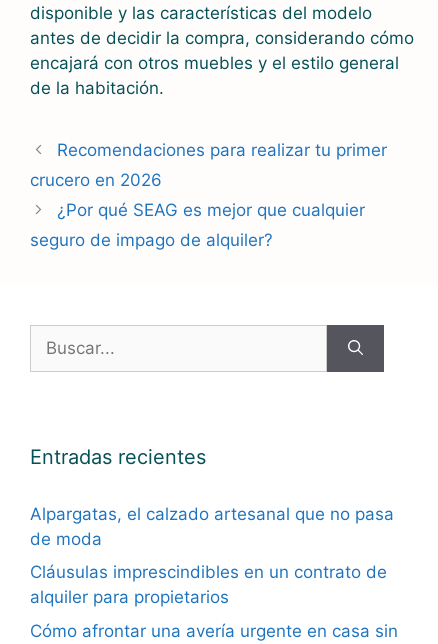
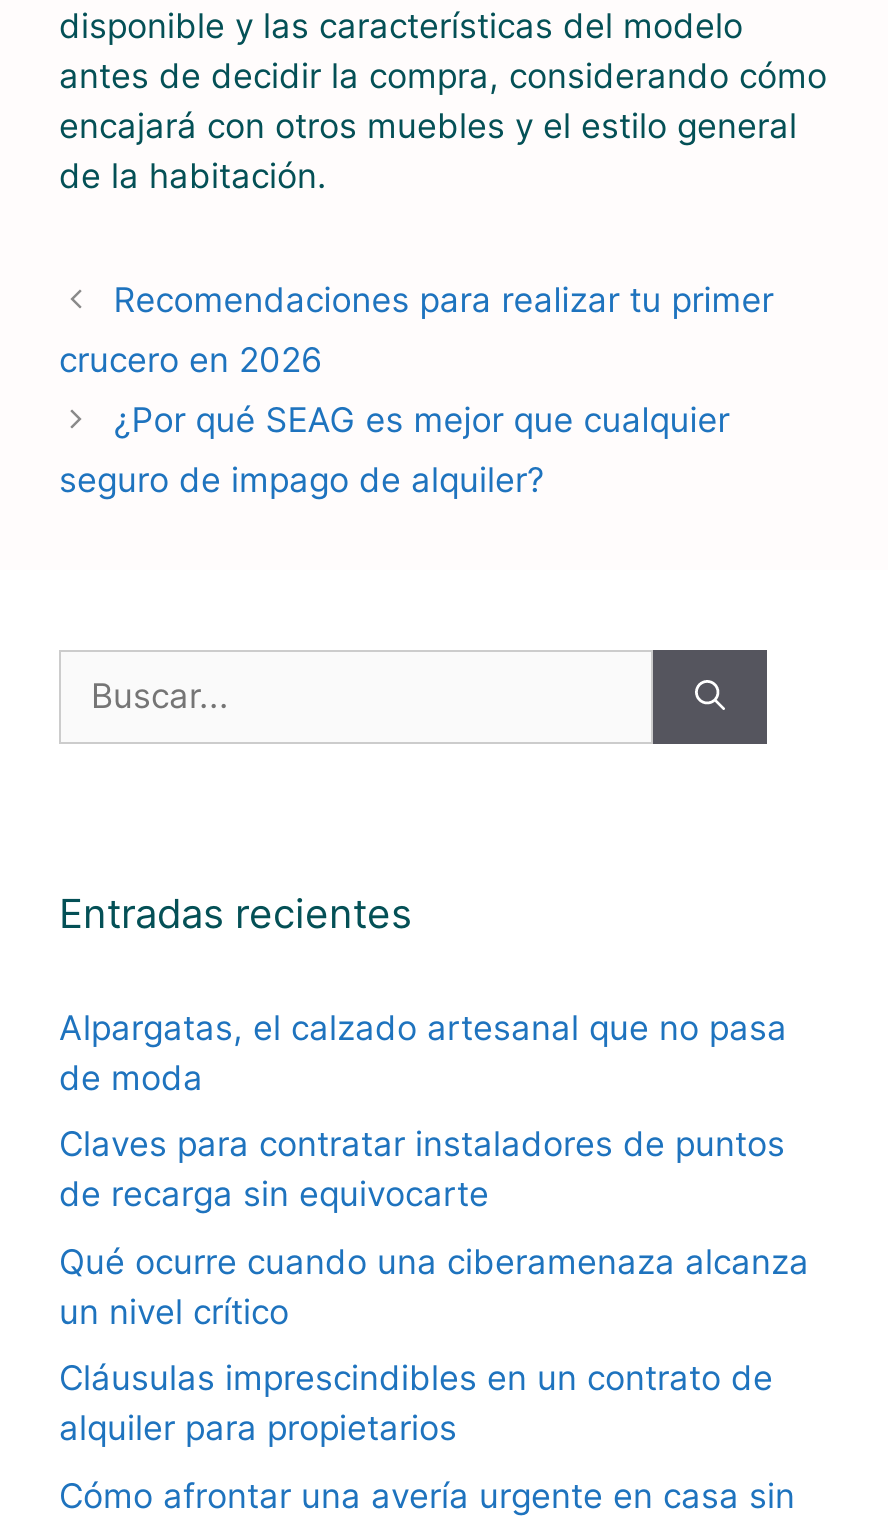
+ Claves para contratar instaladores de puntos
+ de recarga sin equivocarte
+ Qué ocurre cuando una ciberamenaza alcanza
+ un nivel crítico
